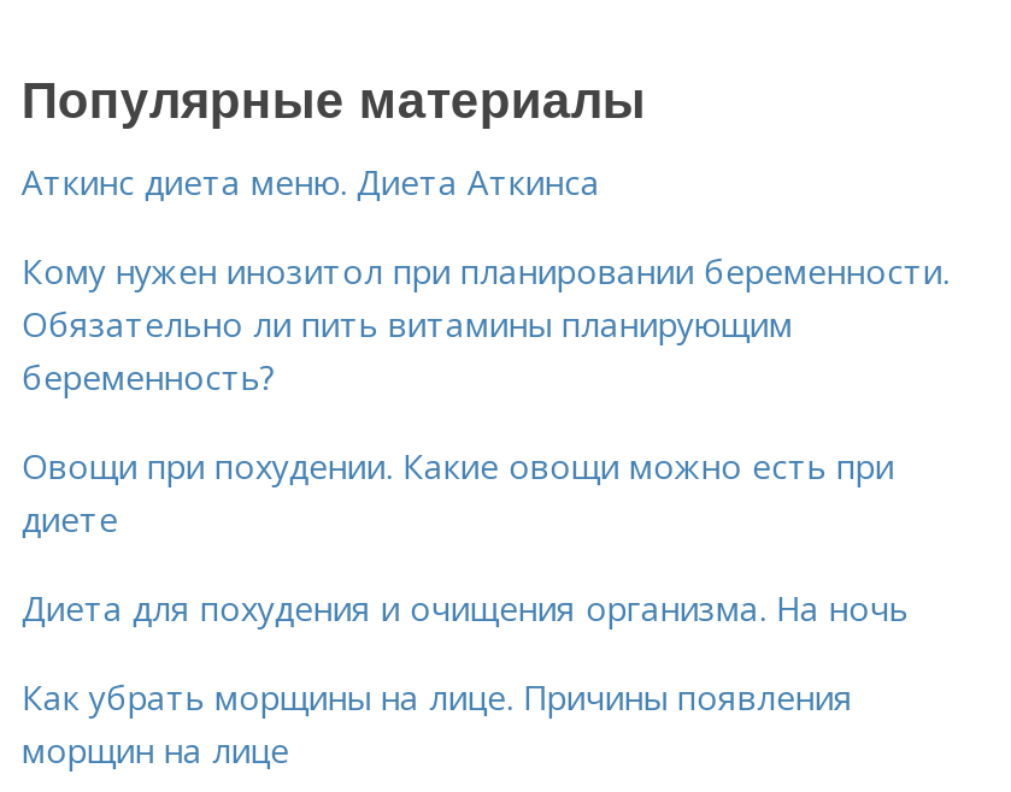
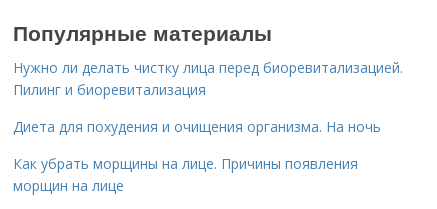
- Аткинс диета меню. Диета Аткинса
- Кому нужен инозитол при планировании беременности.
- Обязательно ли пить витамины планирующим
- беременность?
- Овощи при похудении. Какие овощи можно есть при
- диете
+ Нужно ли делать чистку лица перед биоревитализацией.
+ Пилинг и биоревитализация
